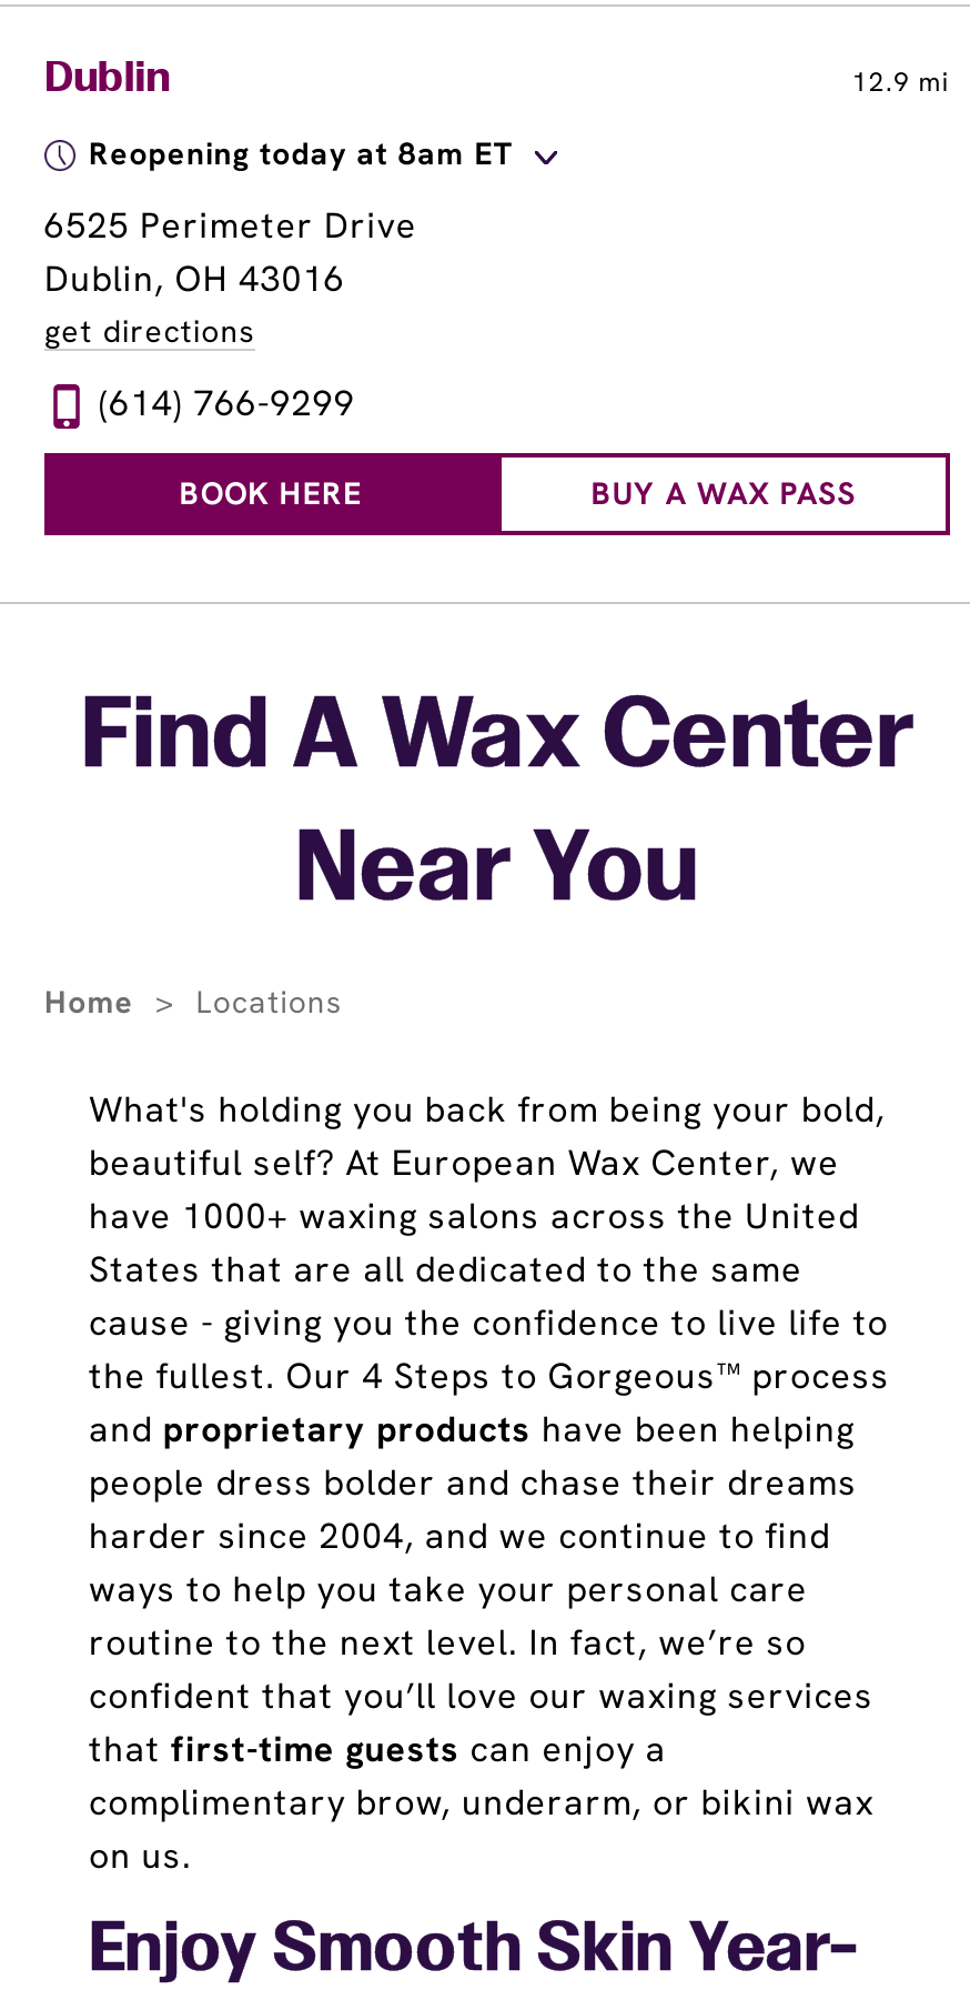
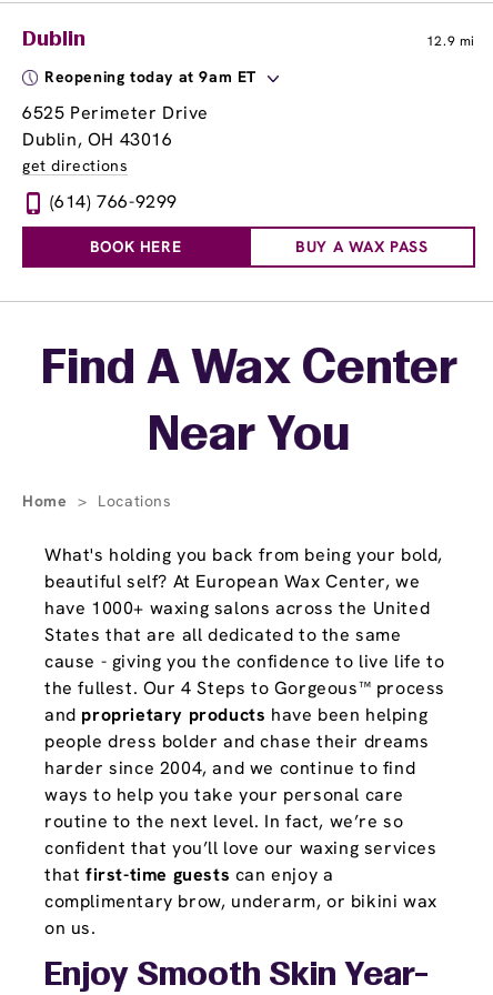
- Reopening today at 8am ET
+ Reopening today at 9am ET
